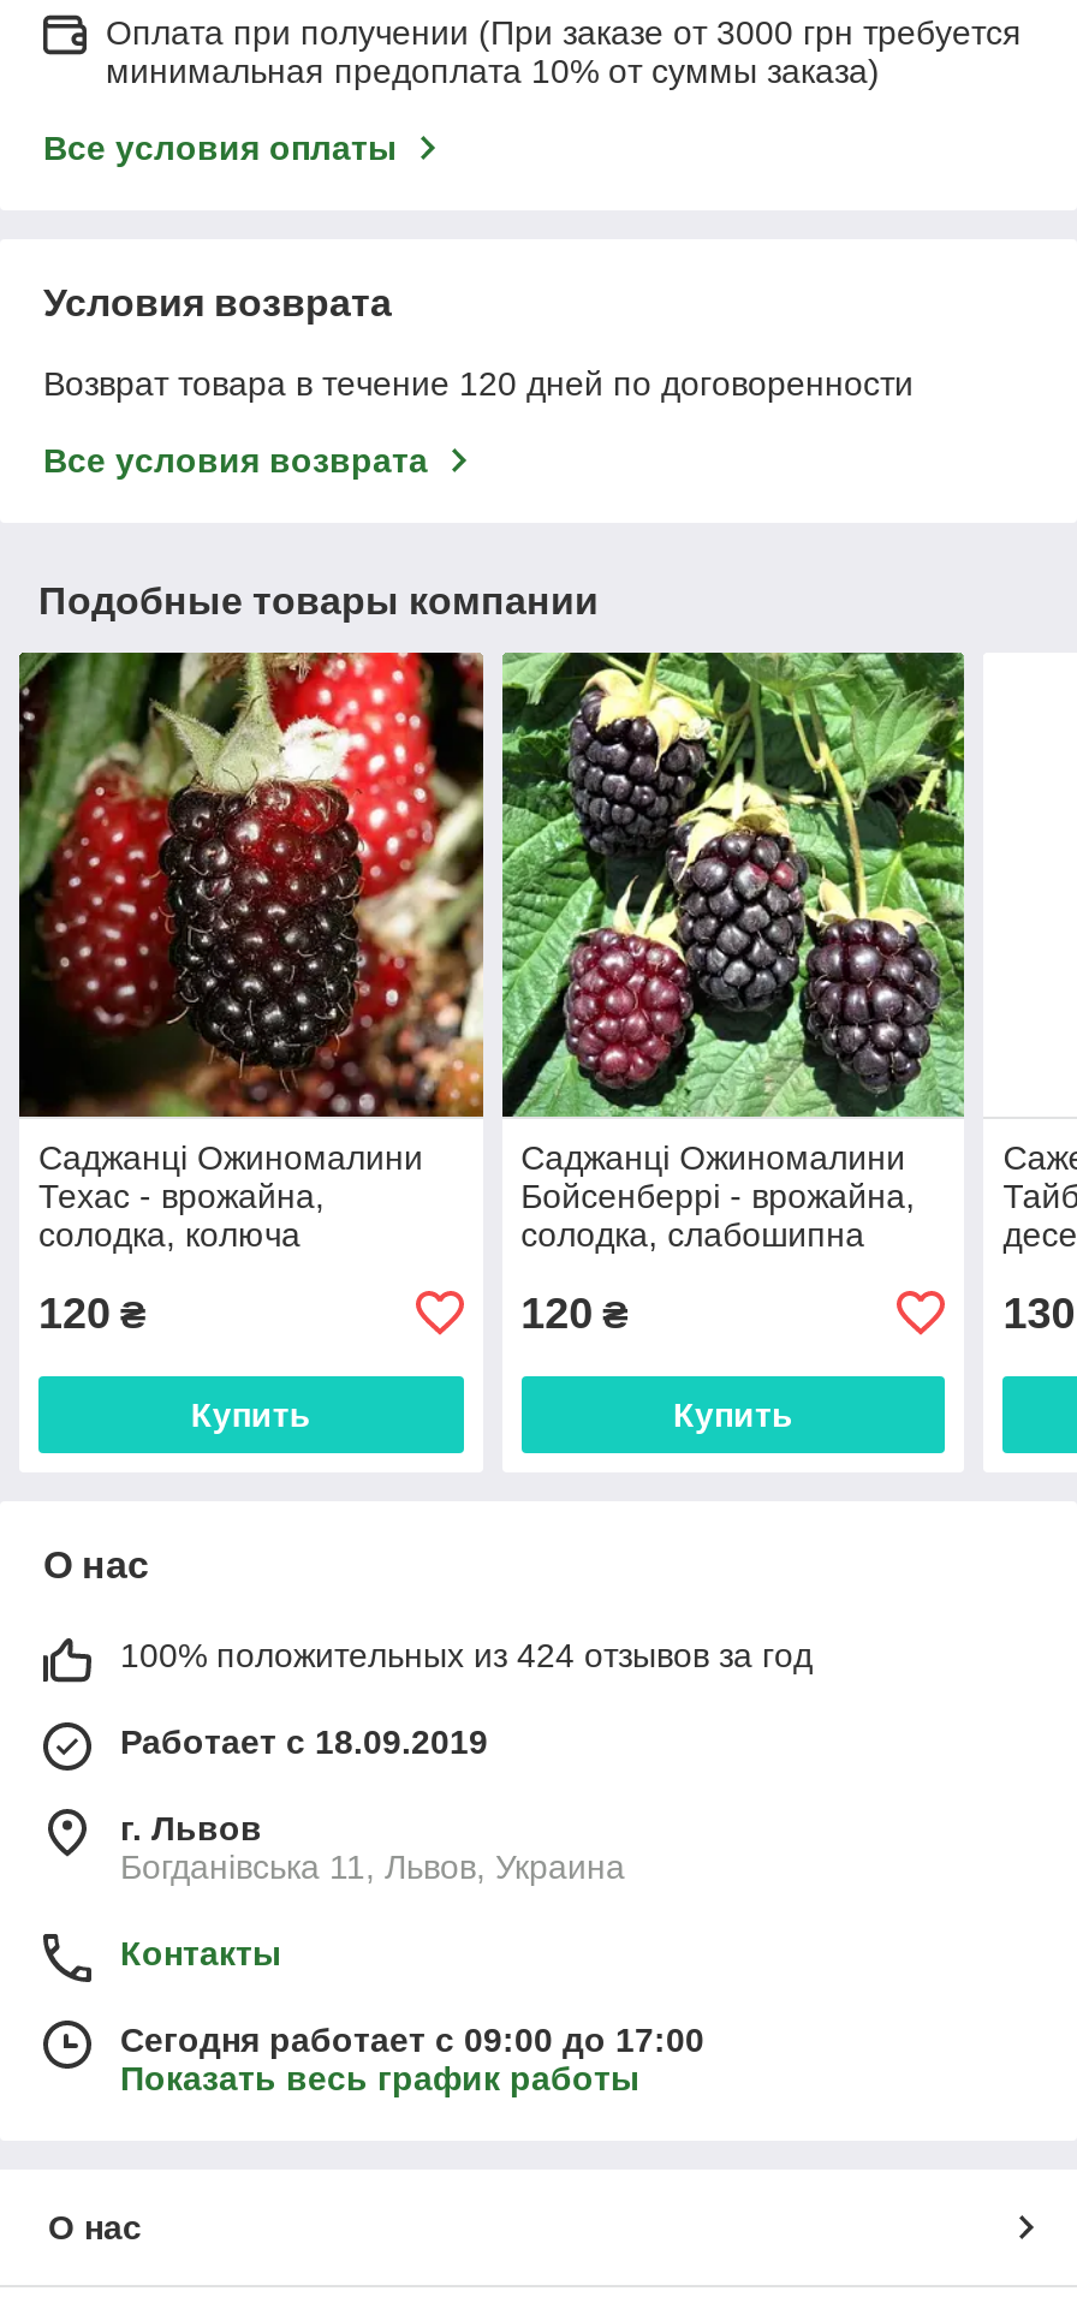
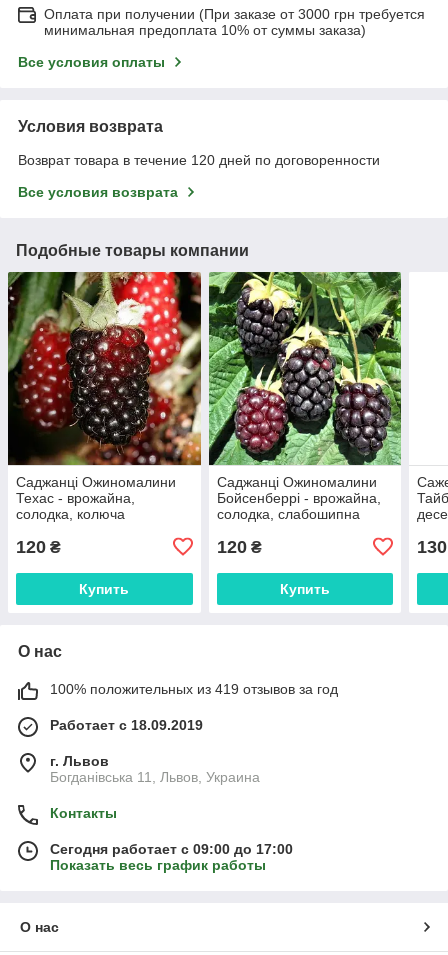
- 100% положительных из 424 отзывов за год
+ 100% положительных из 419 отзывов за год
